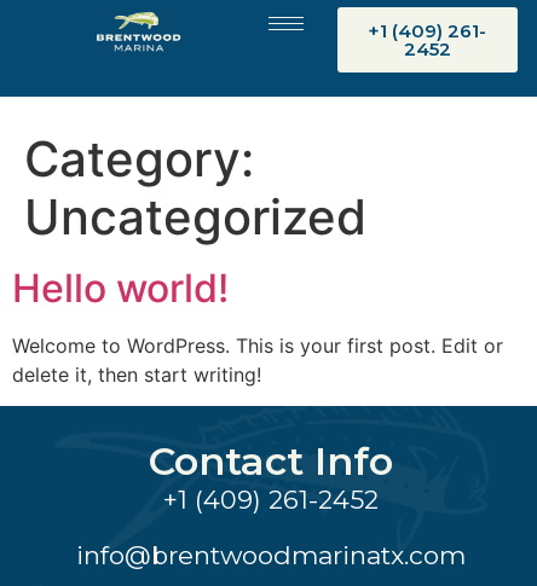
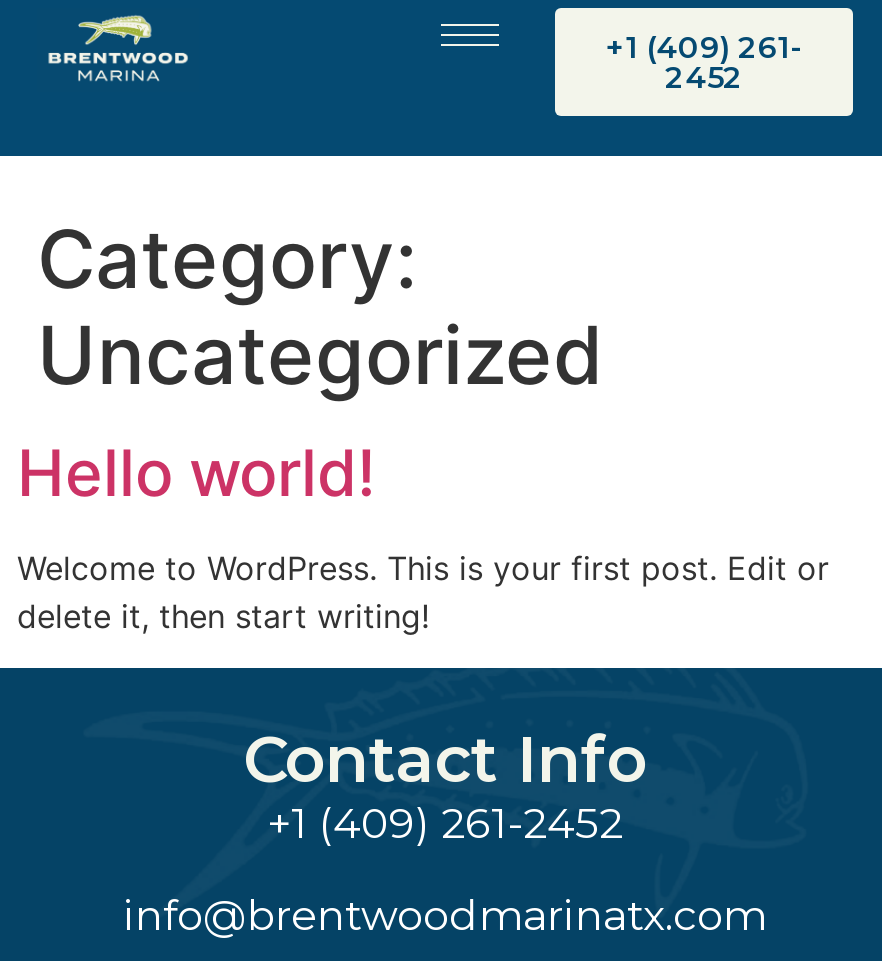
+ [image]

- [image]
